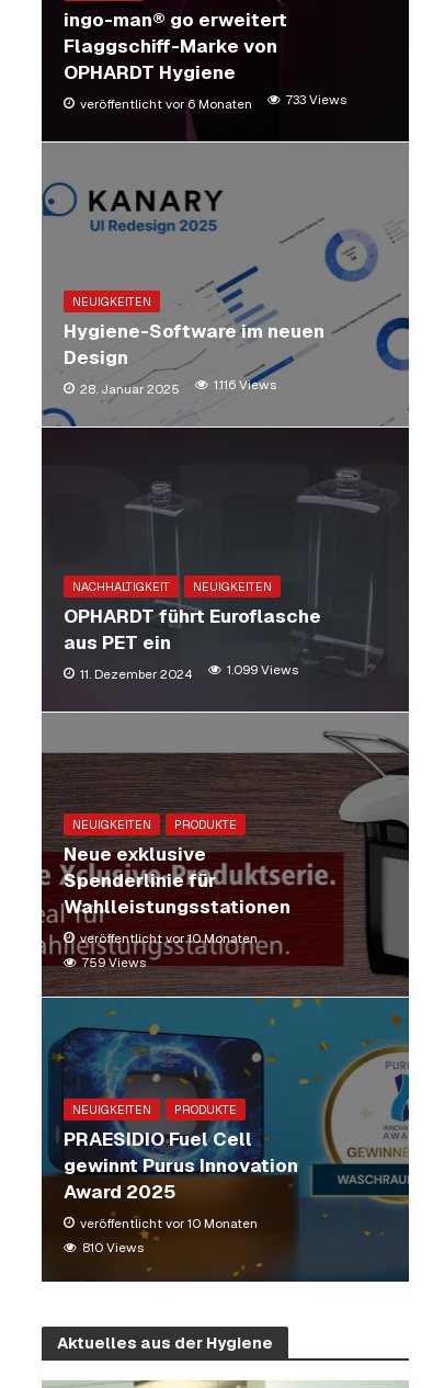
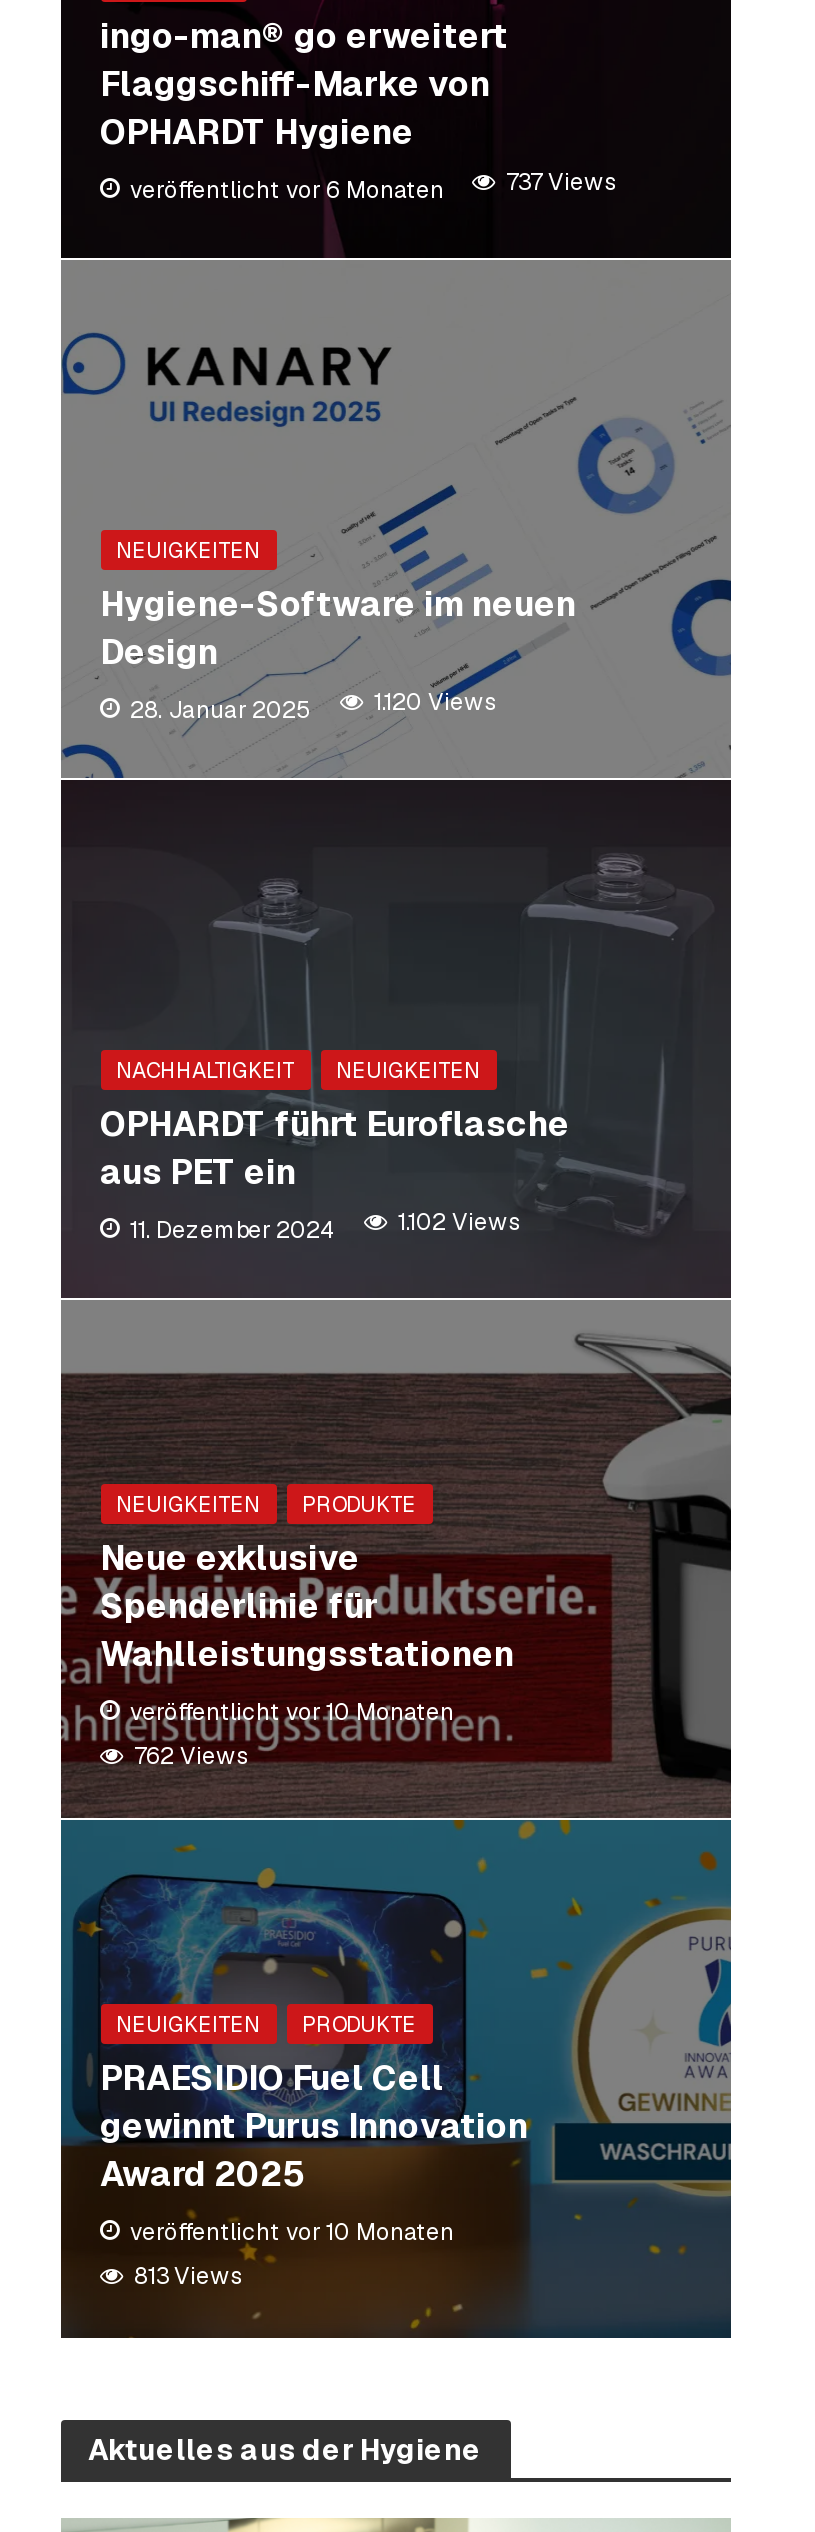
- 733 Views
+ 737 Views

- 1.116 Views
+ 1.120 Views

- 1.099 Views
+ 1.102 Views

- 759 Views
+ 762 Views

- 810 Views
+ 813 Views
